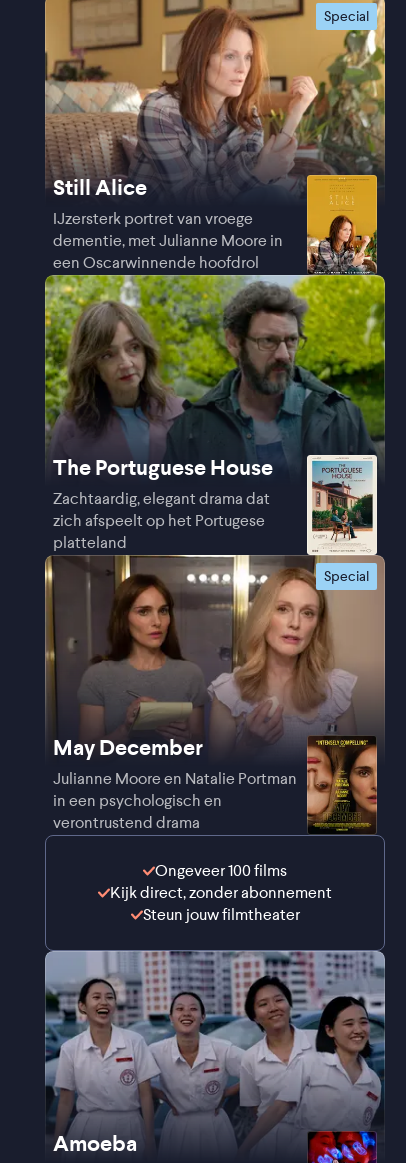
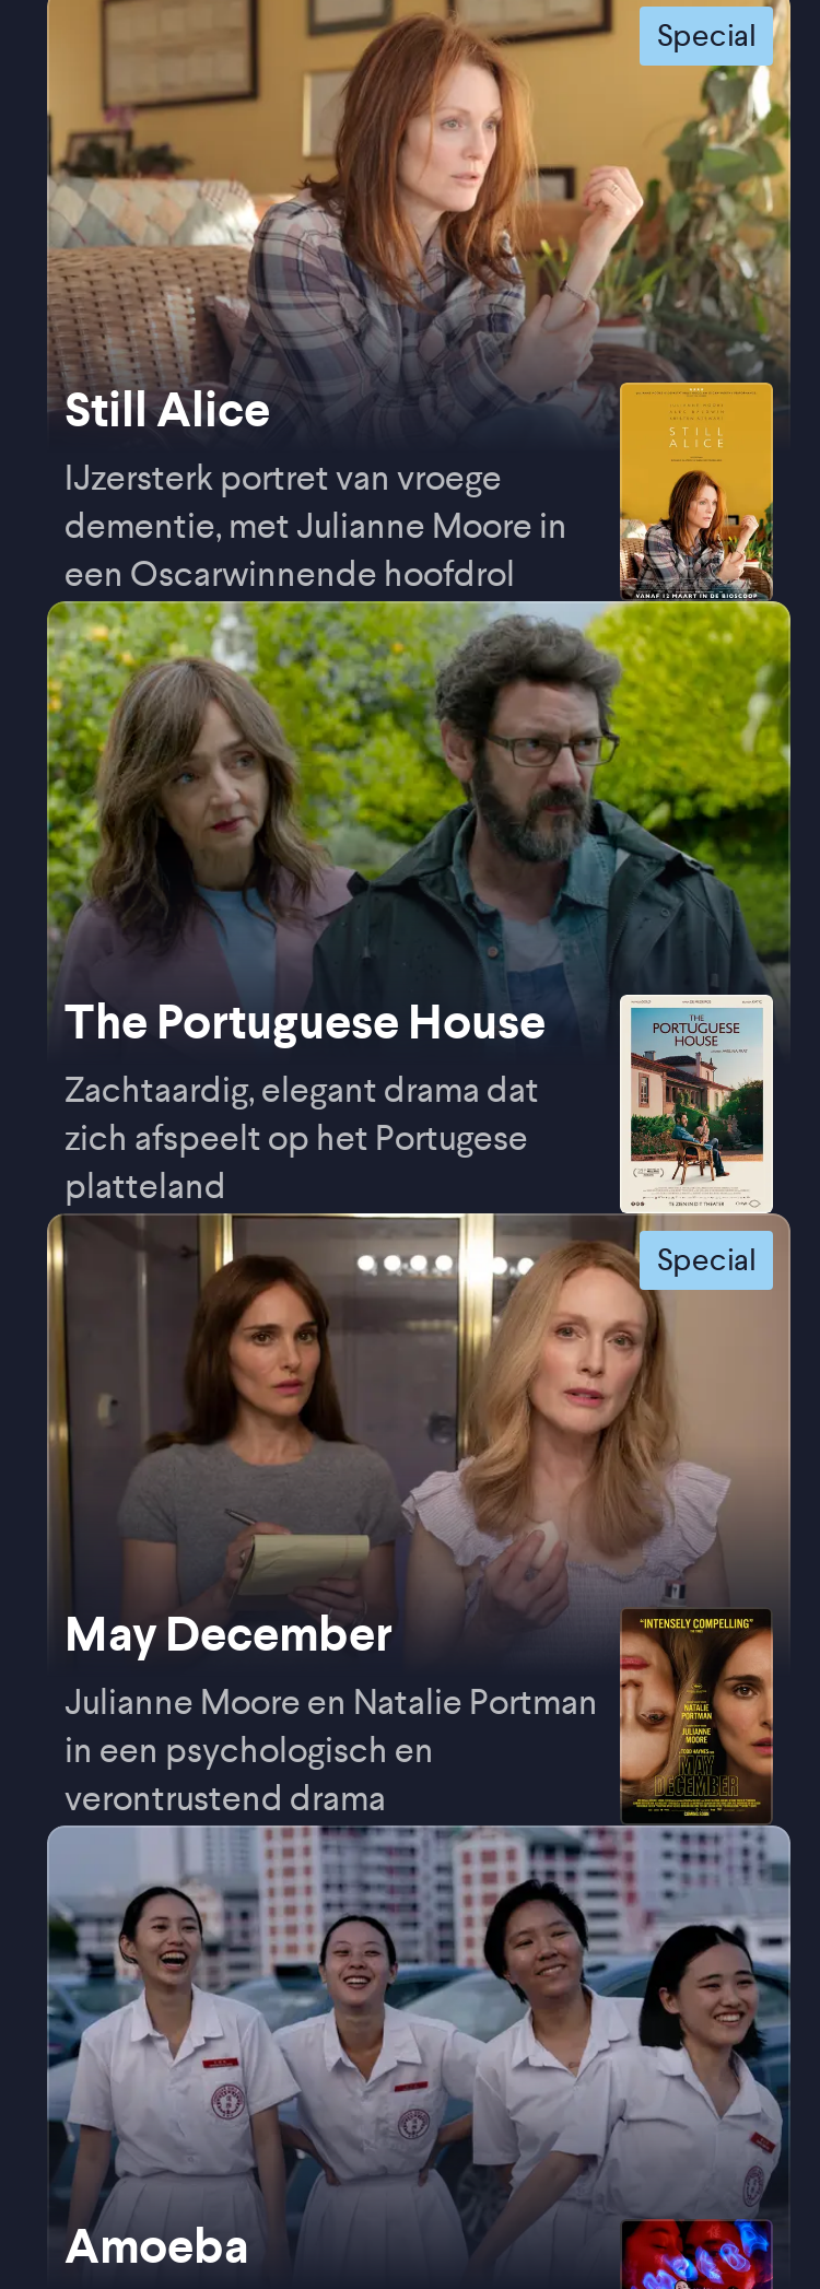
- [image]
- Ongeveer 100 films
- Kijk direct, zonder abonnement
- Steun jouw filmtheater
